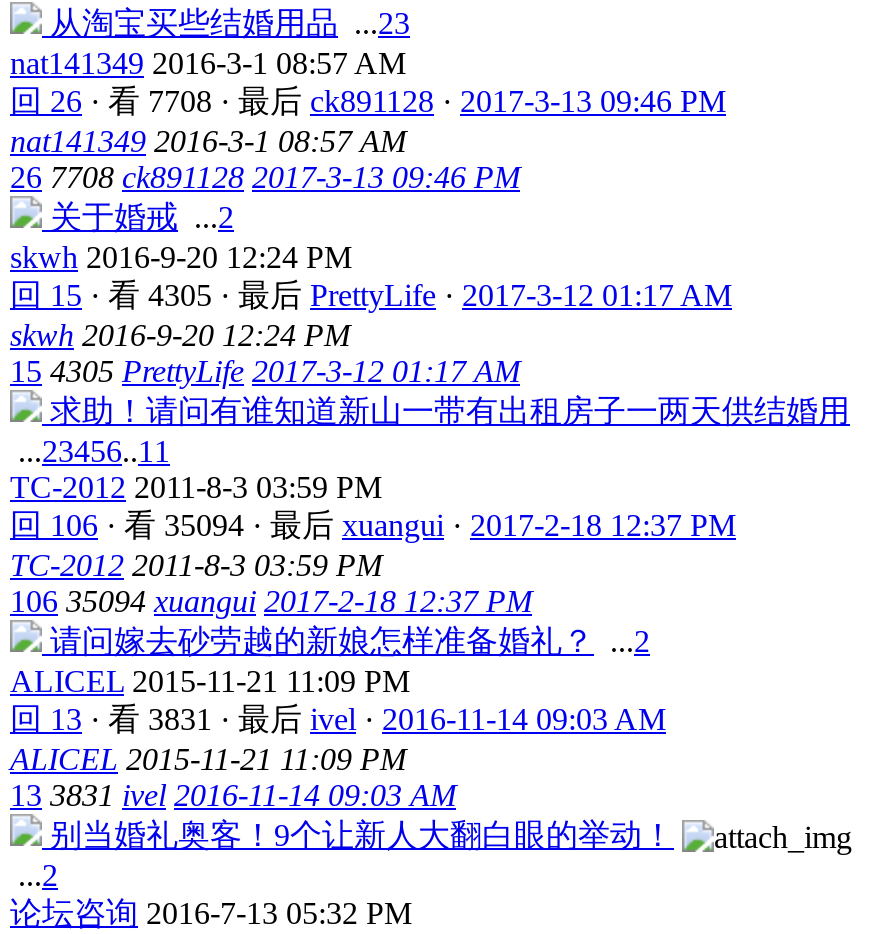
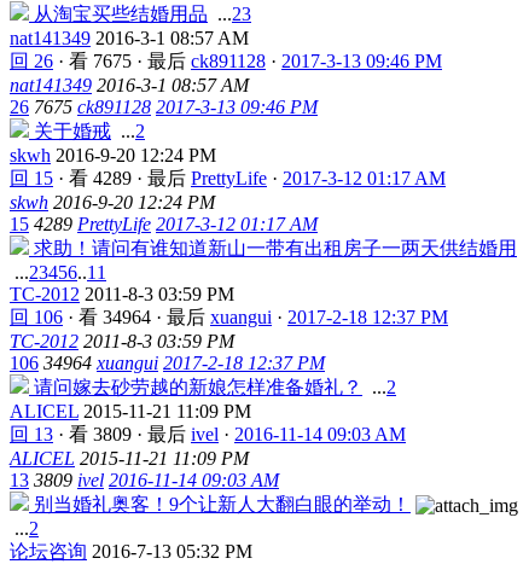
- 回 26 · 看 7708 · 最后ck891128 · 2017-3-13 09:46 PM
+ 回 26 · 看 7675 · 最后ck891128 · 2017-3-13 09:46 PM

- 26 7708 ck891128 2017-3-13 09:46 PM
+ 26 7675 ck891128 2017-3-13 09:46 PM

- 回 15 · 看 4305 · 最后PrettyLife · 2017-3-12 01:17 AM
+ 回 15 · 看 4289 · 最后PrettyLife · 2017-3-12 01:17 AM

- 15 4305 PrettyLife 2017-3-12 01:17 AM
+ 15 4289 PrettyLife 2017-3-12 01:17 AM

- 回 106 · 看 35094 · 最后xuangui · 2017-2-18 12:37 PM
+ 回 106 · 看 34964 · 最后xuangui · 2017-2-18 12:37 PM

- 106 35094 xuangui 2017-2-18 12:37 PM
+ 106 34964 xuangui 2017-2-18 12:37 PM

- 回 13 · 看 3831 · 最后ivel · 2016-11-14 09:03 AM
+ 回 13 · 看 3809 · 最后ivel · 2016-11-14 09:03 AM

- 13 3831 ivel 2016-11-14 09:03 AM
+ 13 3809 ivel 2016-11-14 09:03 AM
